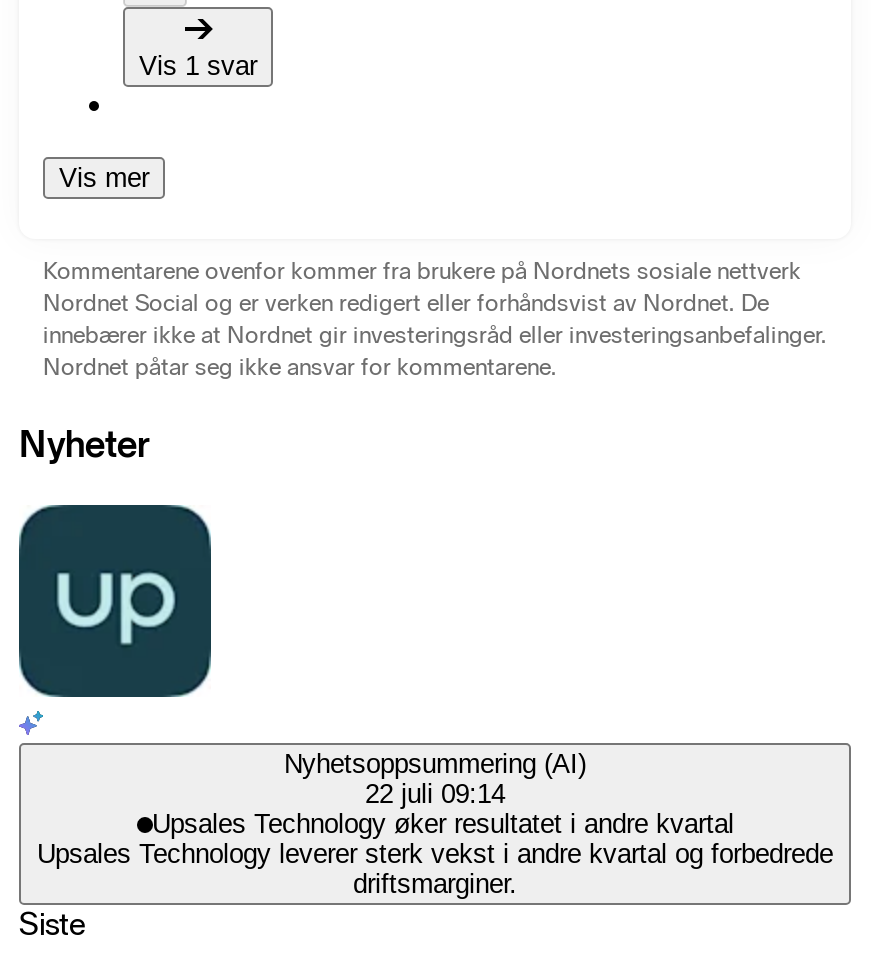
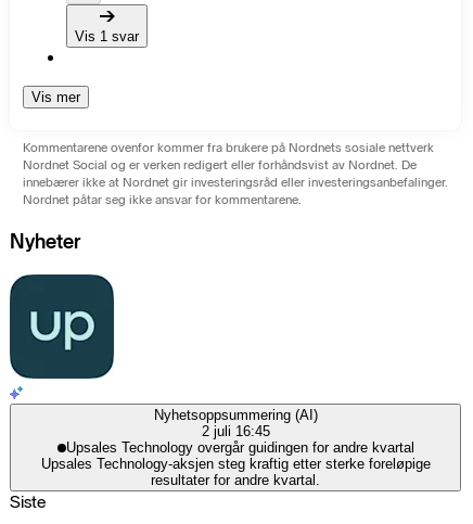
- 22 juli 09:14
- Upsales Technology øker resultatet i andre kvartal
- Upsales Technology leverer sterk vekst i andre kvartal og forbedrede
- driftsmarginer.
+ 2 juli 16:45
+ Upsales Technology overgår guidingen for andre kvartal
+ Upsales Technology-aksjen steg kraftig etter sterke foreløpige
+ resultater for andre kvartal.
